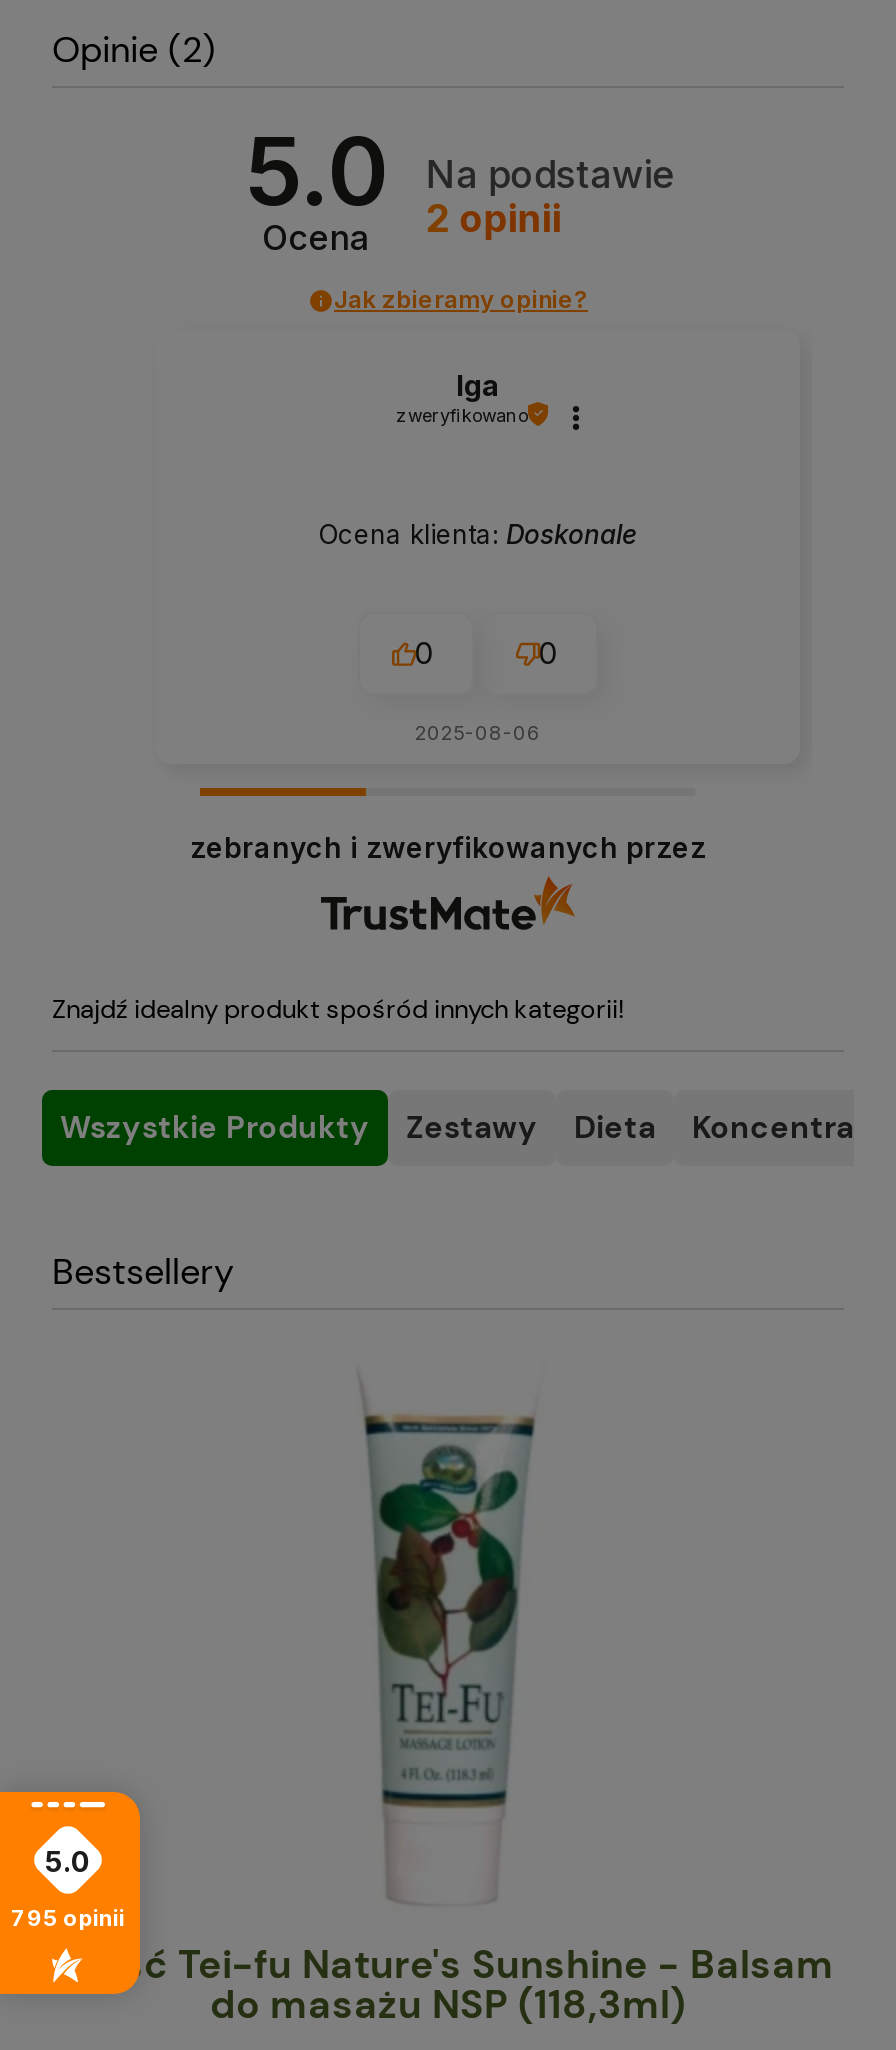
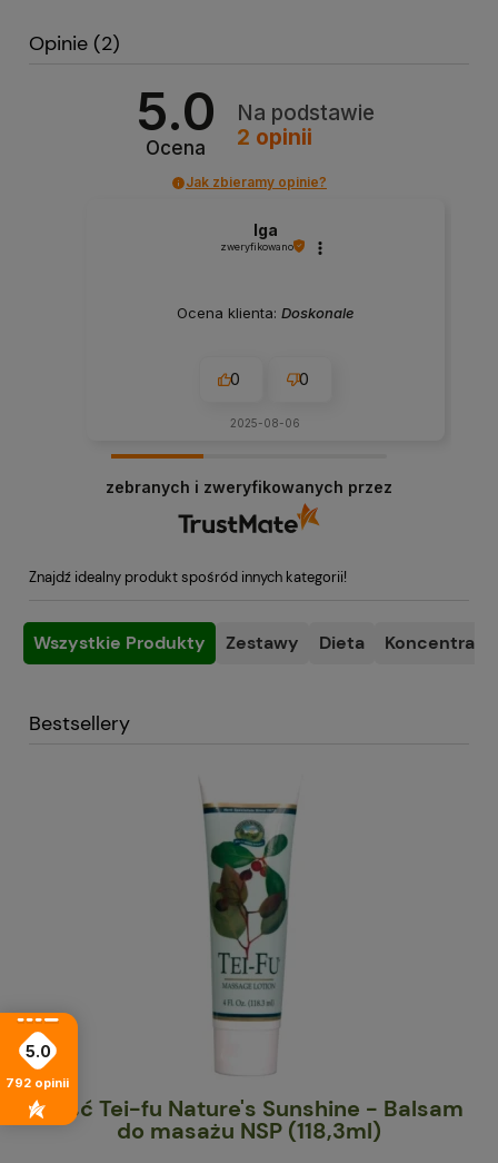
- 795 opinii
+ 792 opinii
